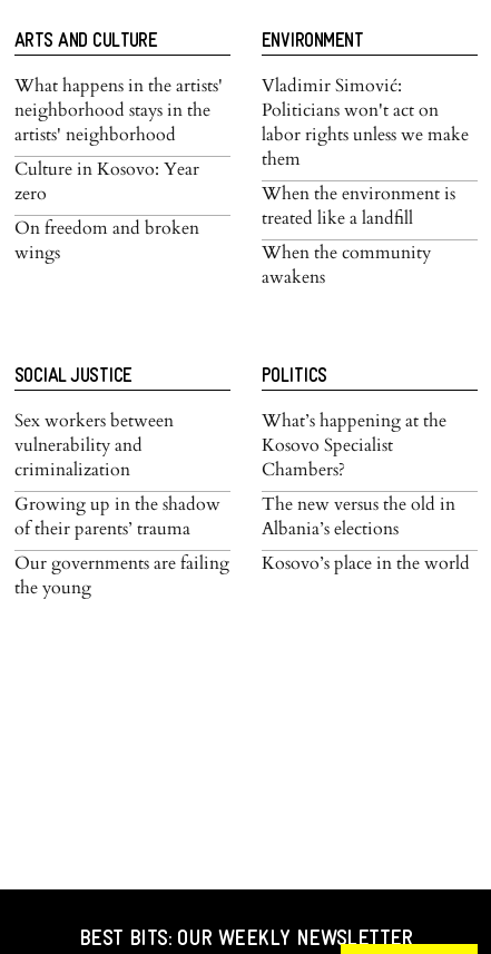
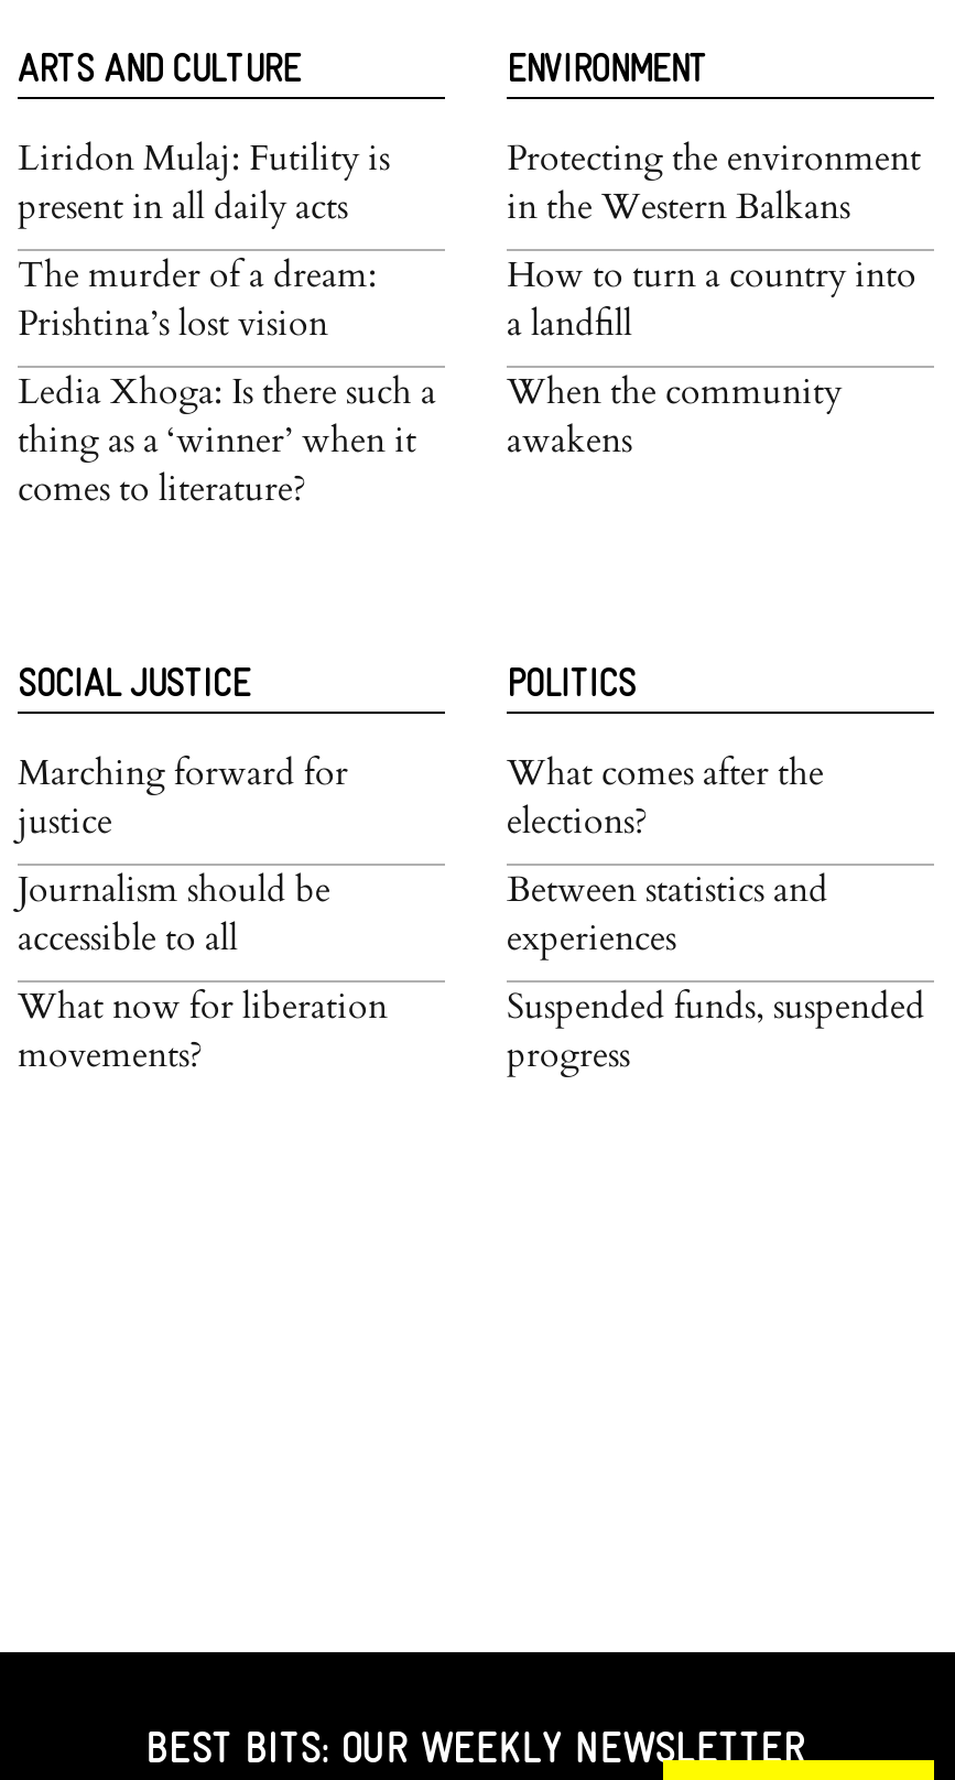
- What happens in the artists'
- neighborhood stays in the
- artists' neighborhood
- Culture in Kosovo: Year
- zero
- On freedom and broken
- wings
+ Liridon Mulaj: Futility is
+ present in all daily acts
+ The murder of a dream:
+ Prishtina’s lost vision
+ Ledia Xhoga: Is there such a
+ thing as a ‘winner’ when it
+ comes to literature?

- Vladimir Simović:
- Politicians won't act on
- labor rights unless we make
- them
- When the environment is
- treated like a landfill
+ Protecting the environment
+ in the Western Balkans
+ How to turn a country into
+ a landfill

- Sex workers between
- vulnerability and
- criminalization
- Growing up in the shadow
- of their parents’ trauma
- Our governments are failing
- the young
+ Marching forward for
+ justice
+ Journalism should be
+ accessible to all
+ What now for liberation
+ movements?

- What’s happening at the
- Kosovo Specialist
- Chambers?
- The new versus the old in
- Albania’s elections
- Kosovo’s place in the world
+ What comes after the
+ elections?
+ Between statistics and
+ experiences
+ Suspended funds, suspended
+ progress
